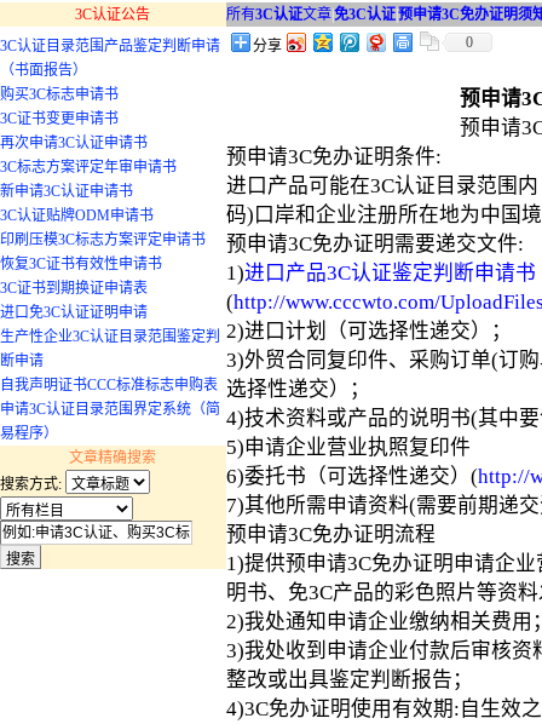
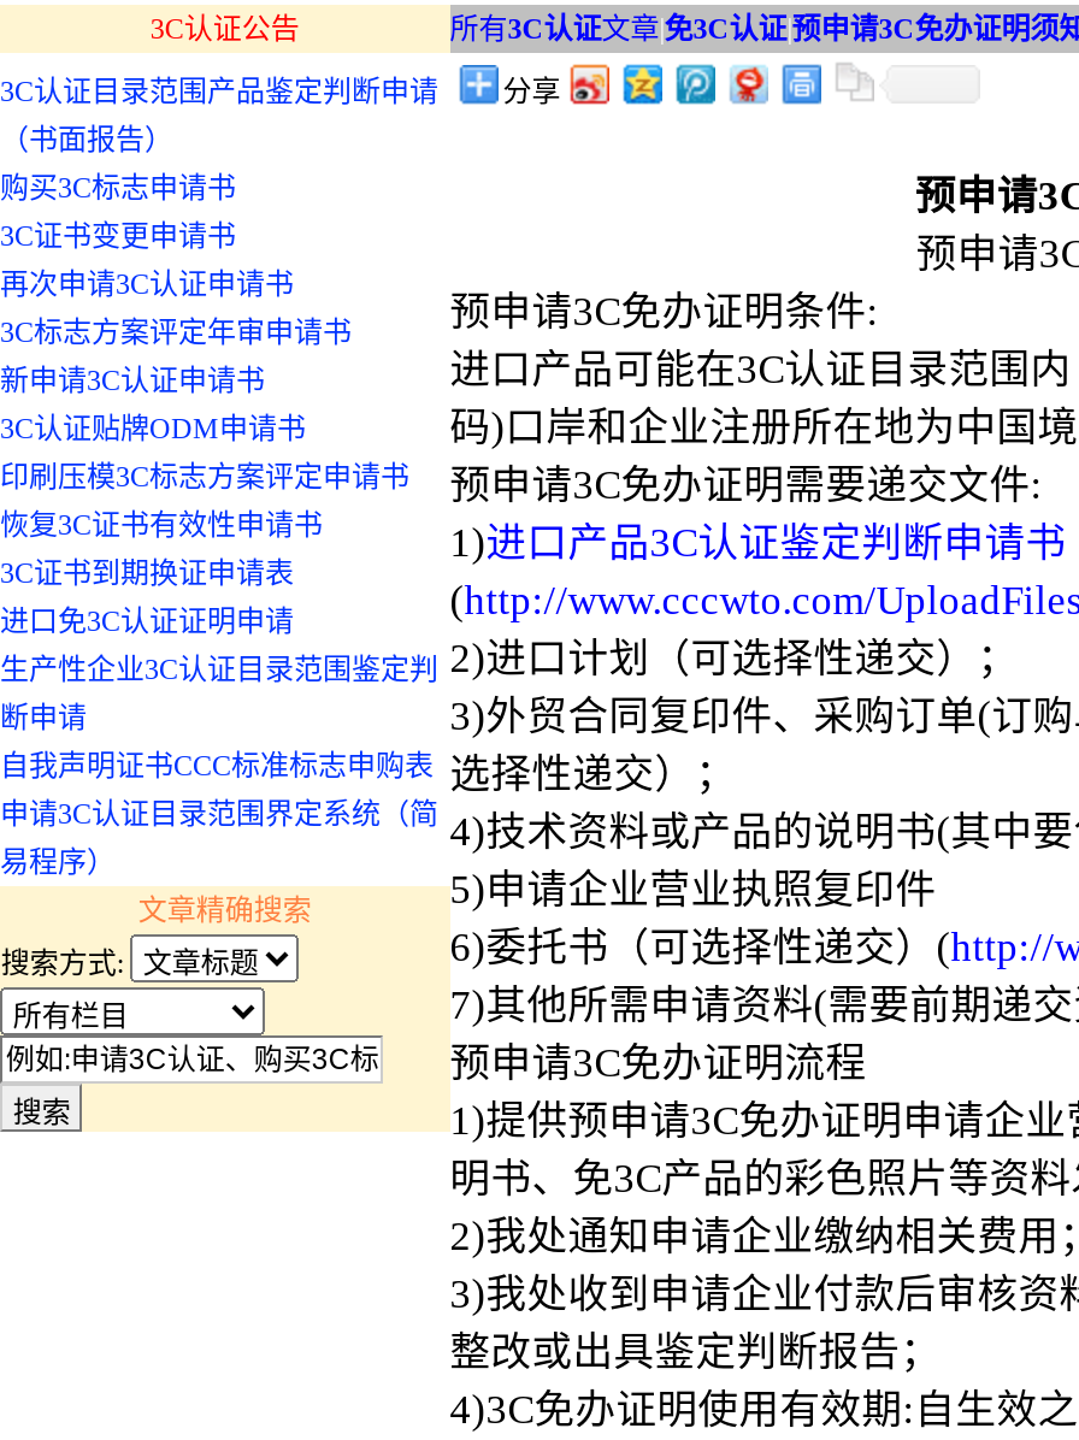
- 0
